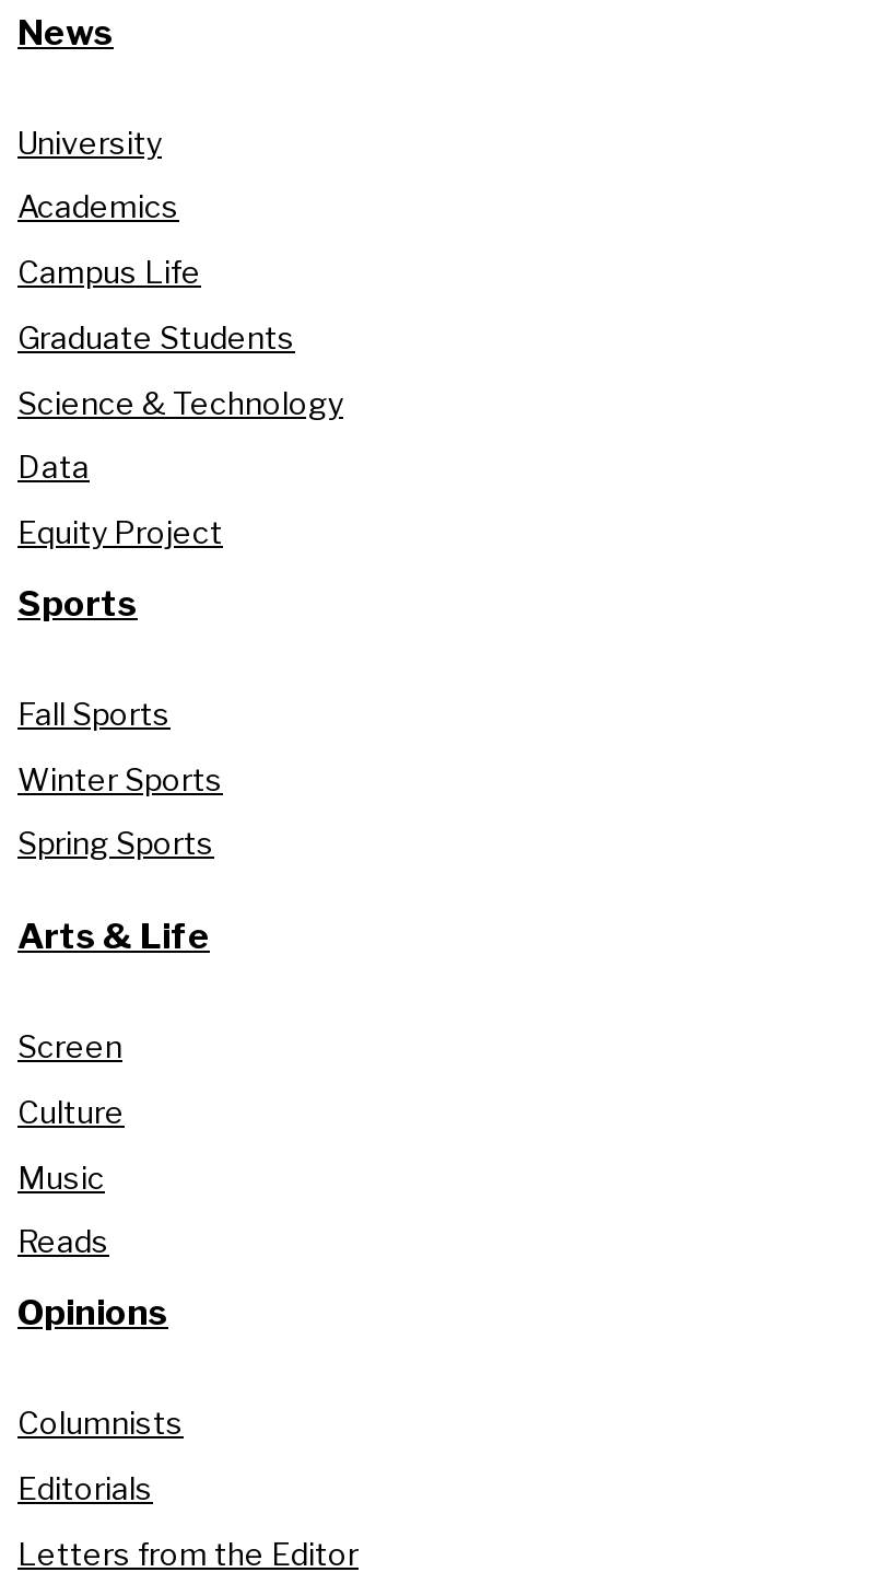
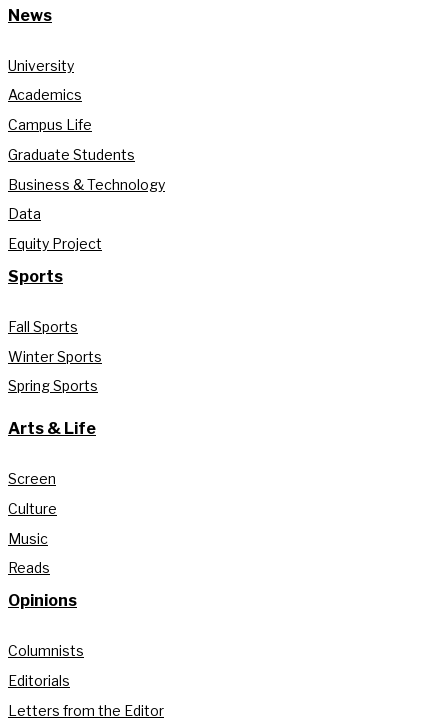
- Science & Technology
+ Business & Technology
